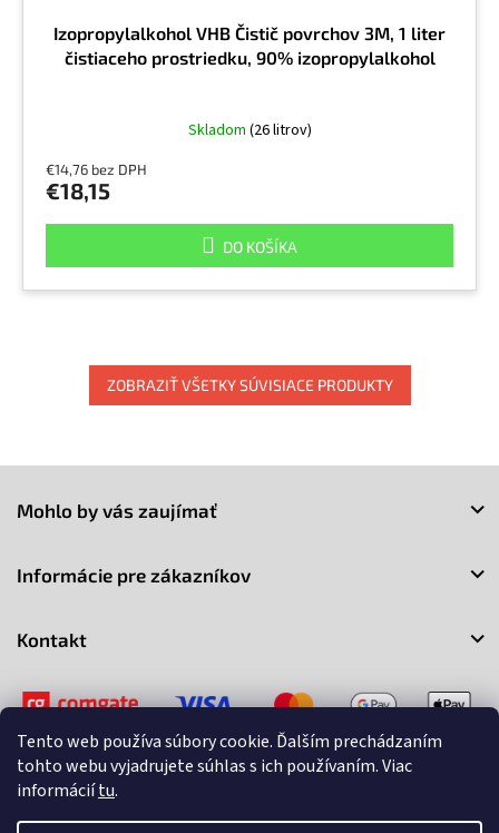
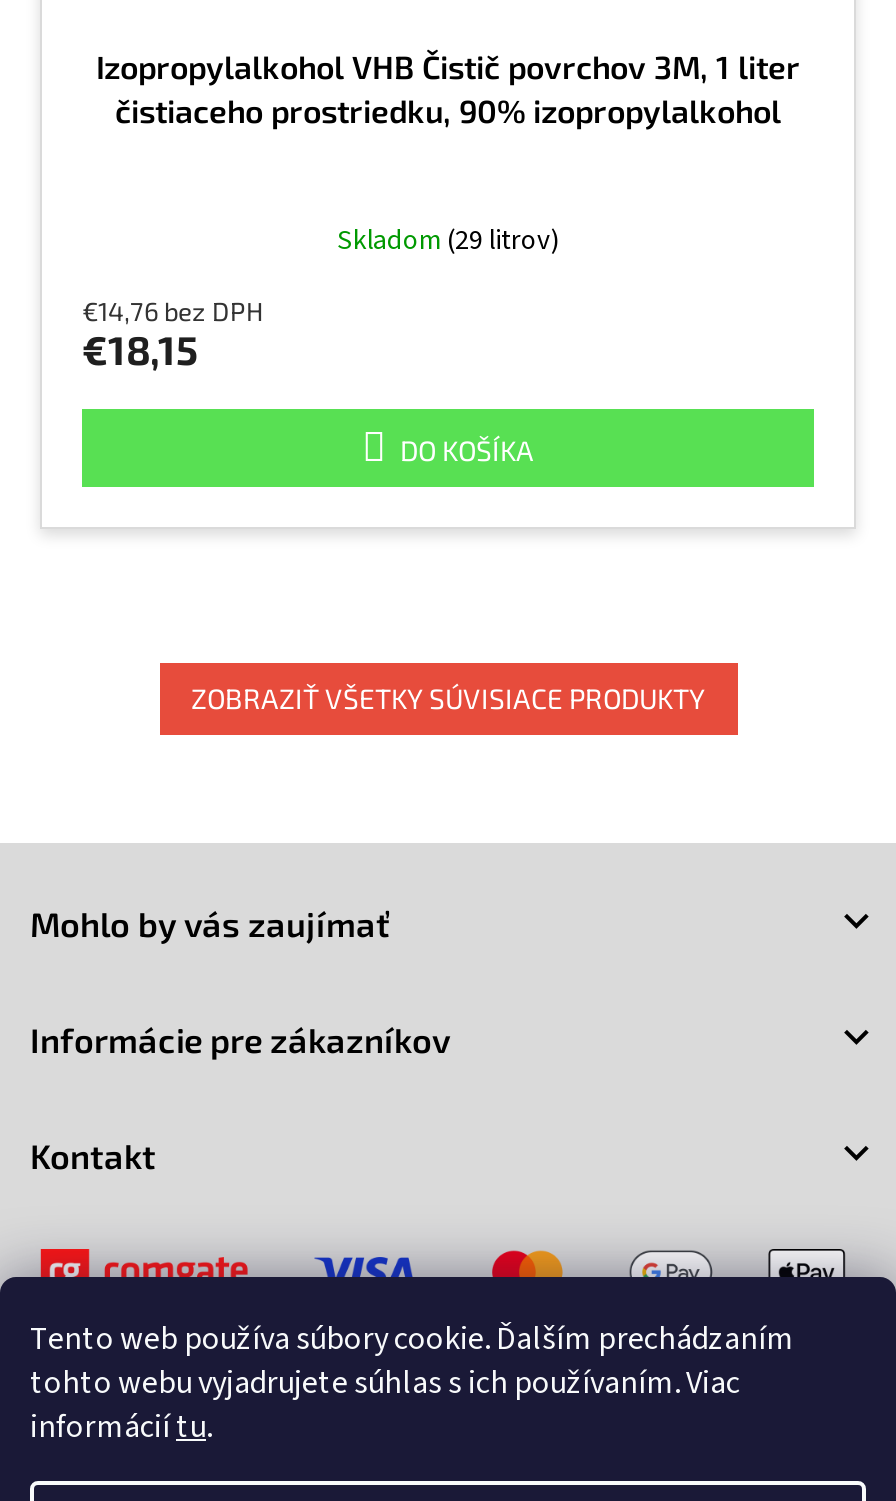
- Skladom (26 litrov)
+ Skladom (29 litrov)
